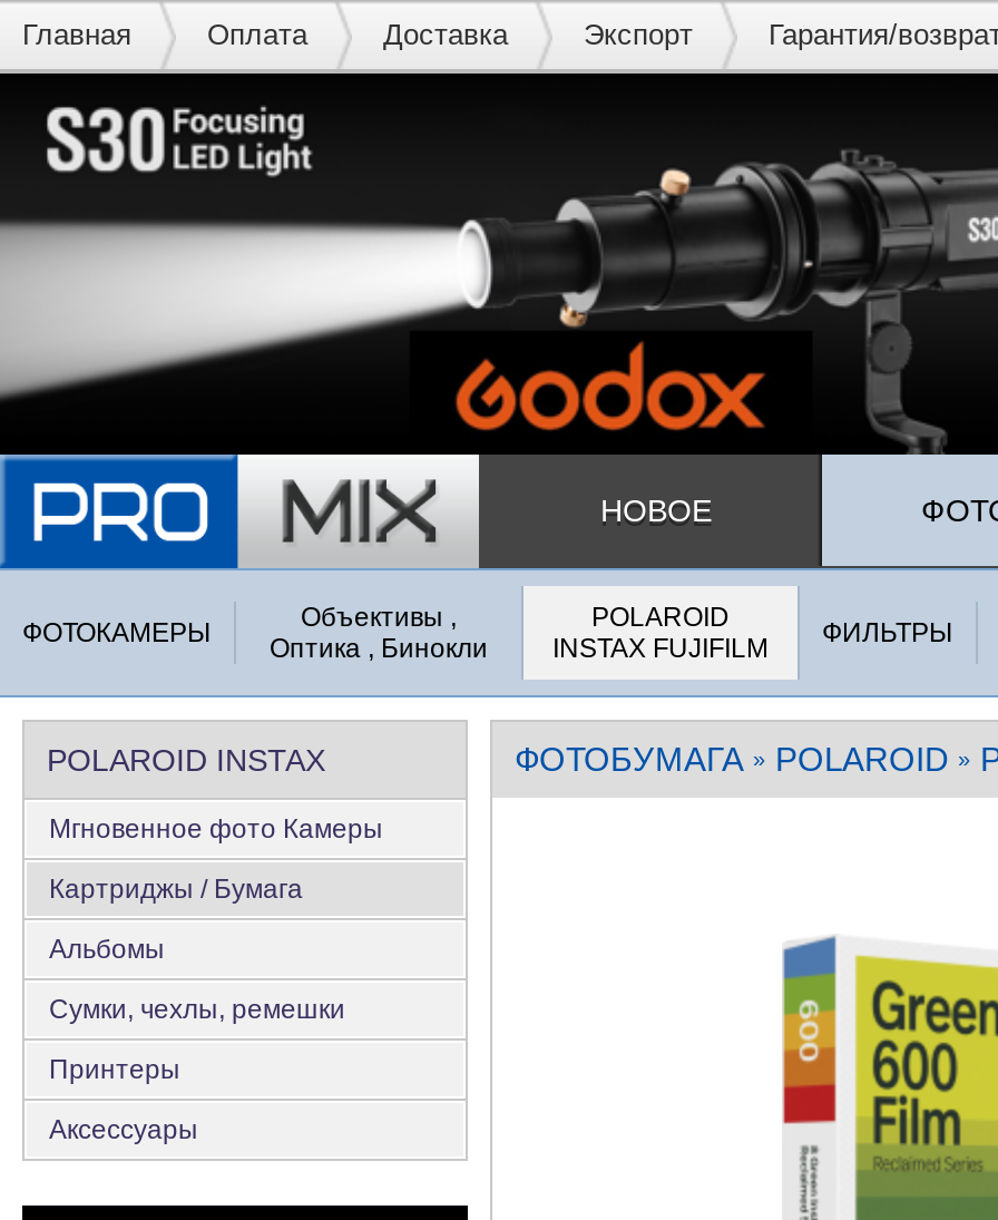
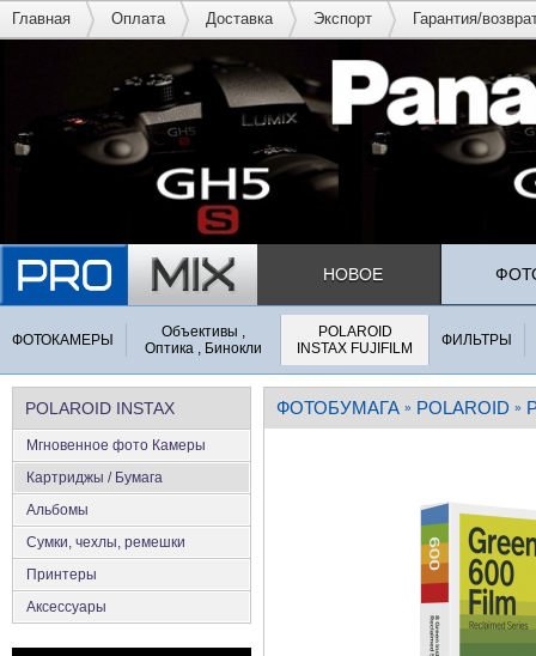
- [image]
+ [image]
